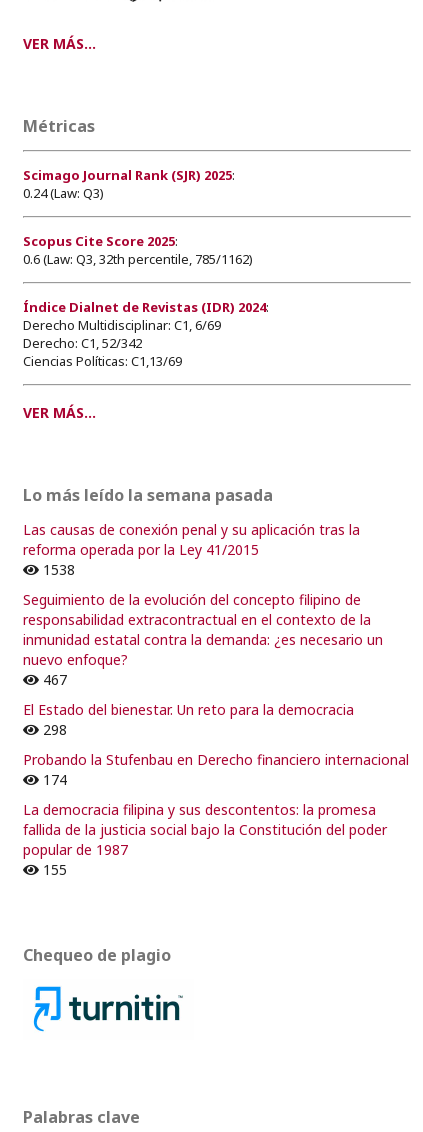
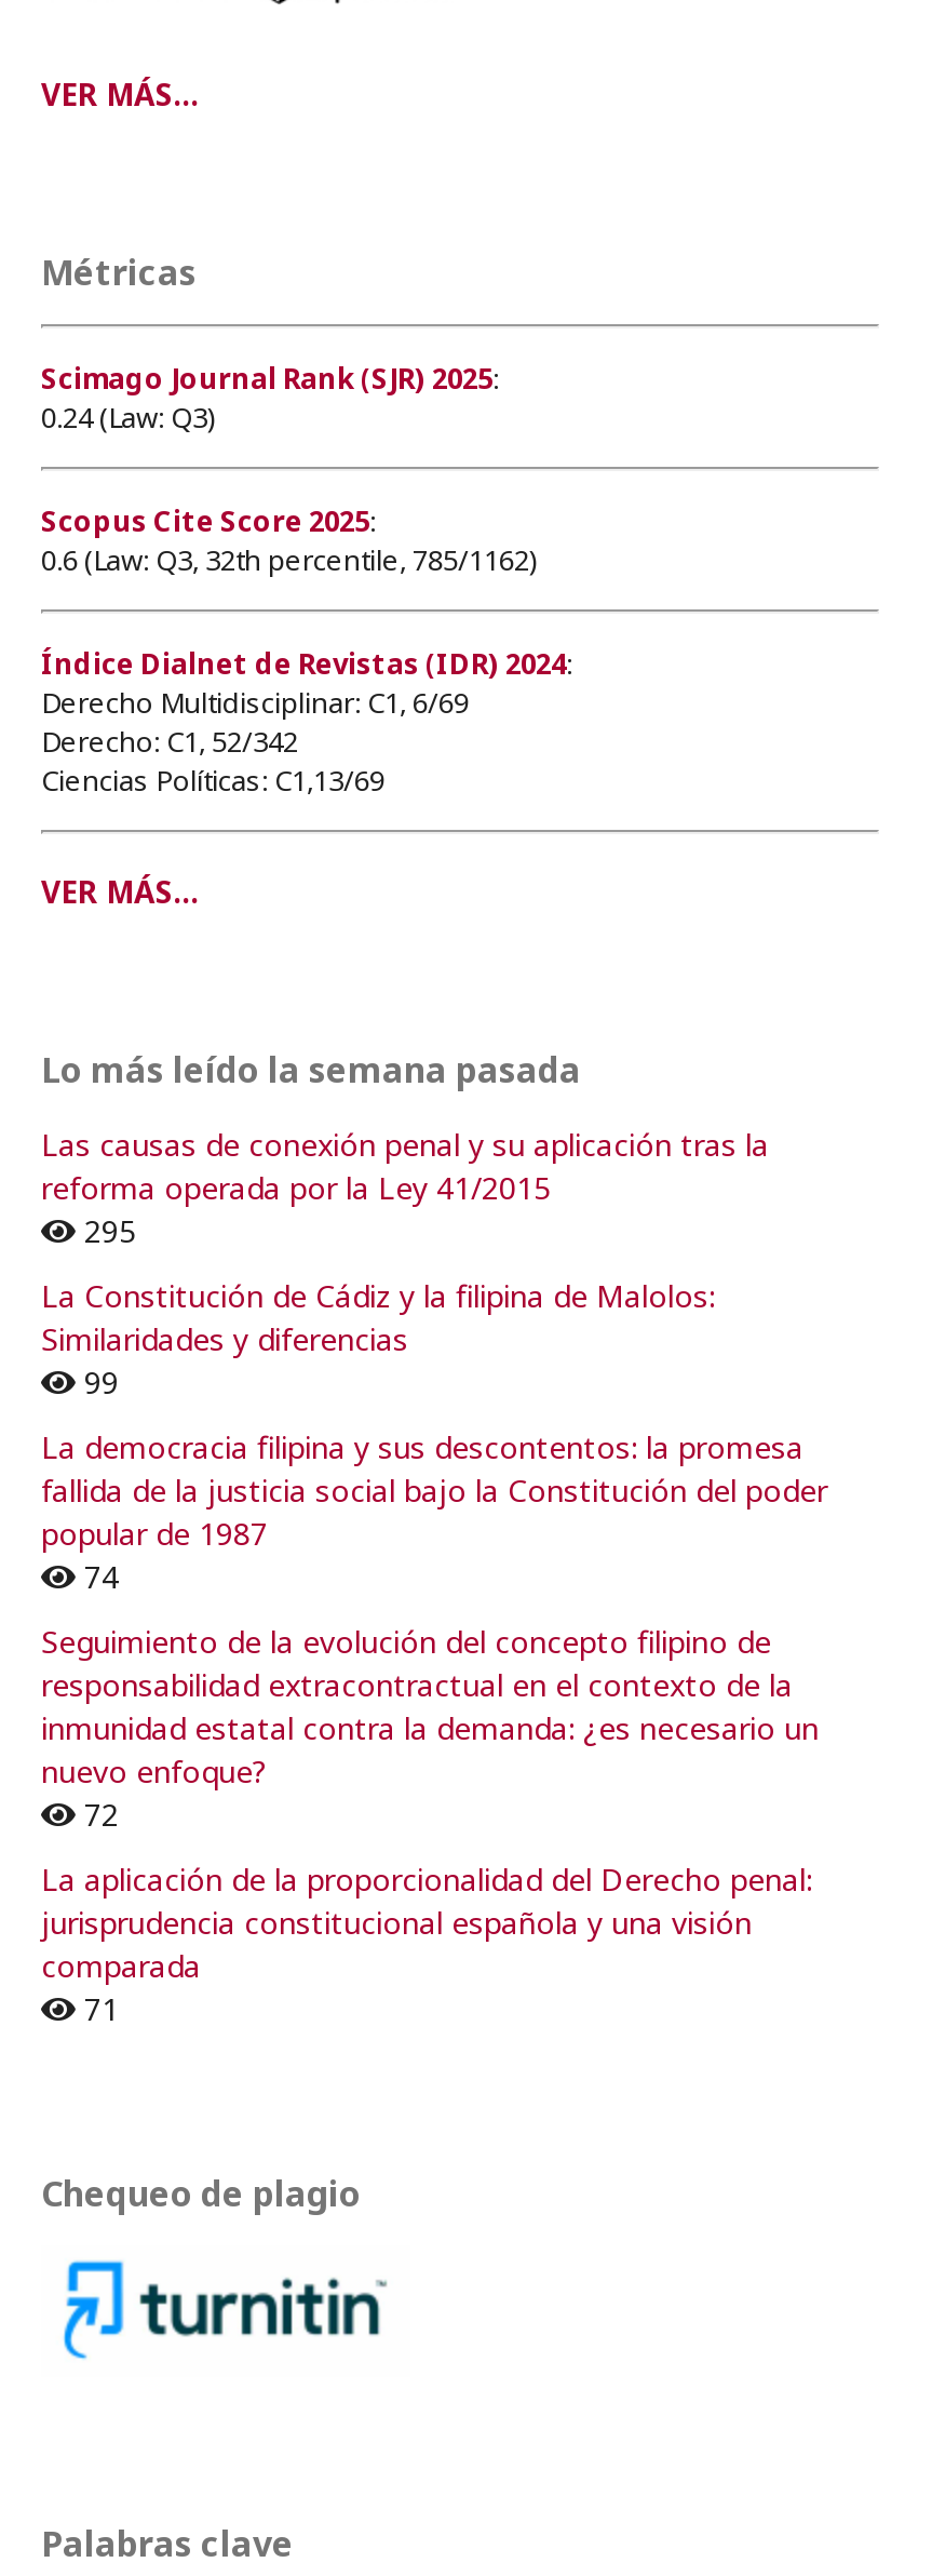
- 1538
+ 295
+ La Constitución de Cádiz y la filipina de Malolos:
+ Similaridades y diferencias
+ 99
+ 74

moved down: Seguimiento de la evolución del concepto filipino de | responsabilidad extracontractual en el contexto de la | inmunidad estatal contra la demanda: ¿es necesario un | nuevo enfoque?

- 467
- El Estado del bienestar. Un reto para la democracia
- 298
- Probando la Stufenbau en Derecho financiero internacional
- 174
- 155
+ 72
+ La aplicación de la proporcionalidad del Derecho penal:
+ jurisprudencia constitucional española y una visión
+ comparada
+ 71

moved up: La democracia filipina y sus descontentos: la promesa | fallida de la justicia social bajo la Constitución del poder | popular de 1987
